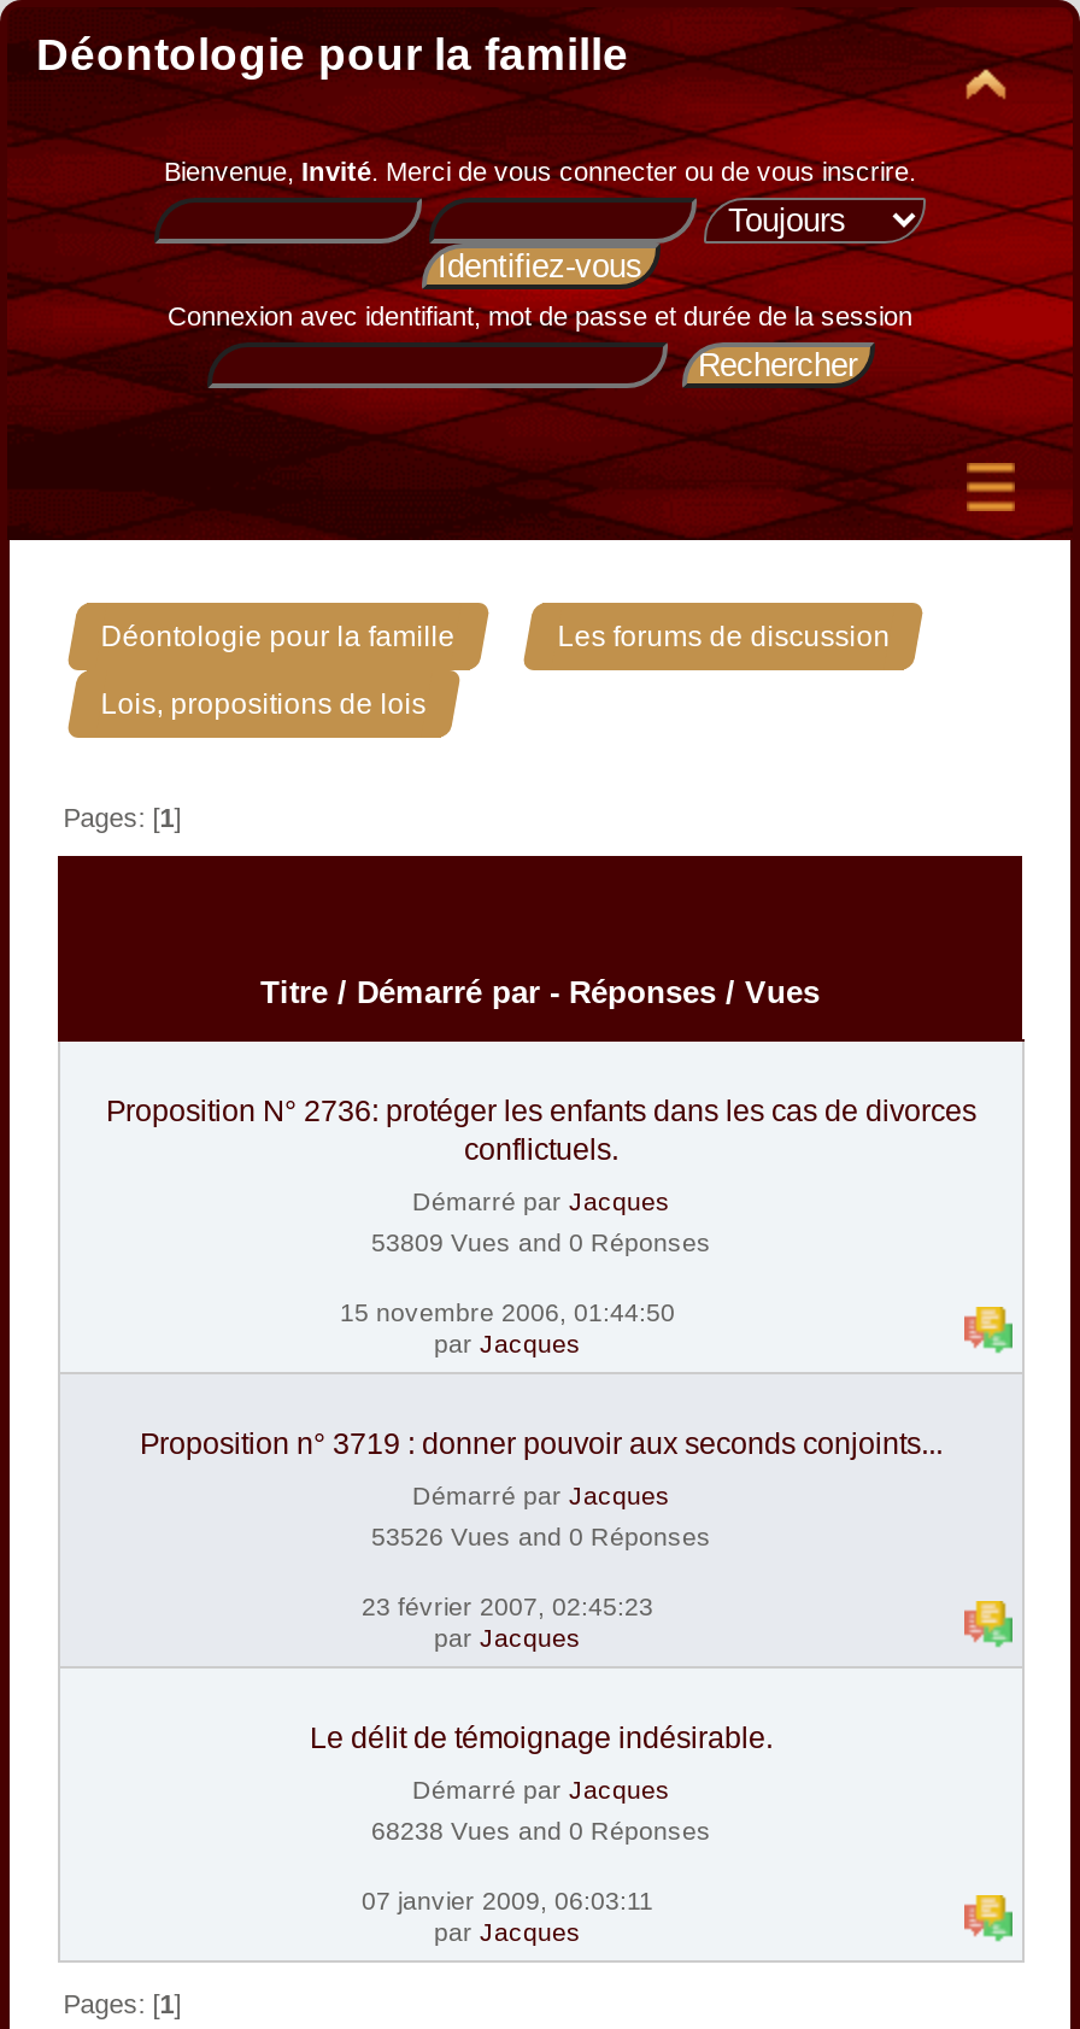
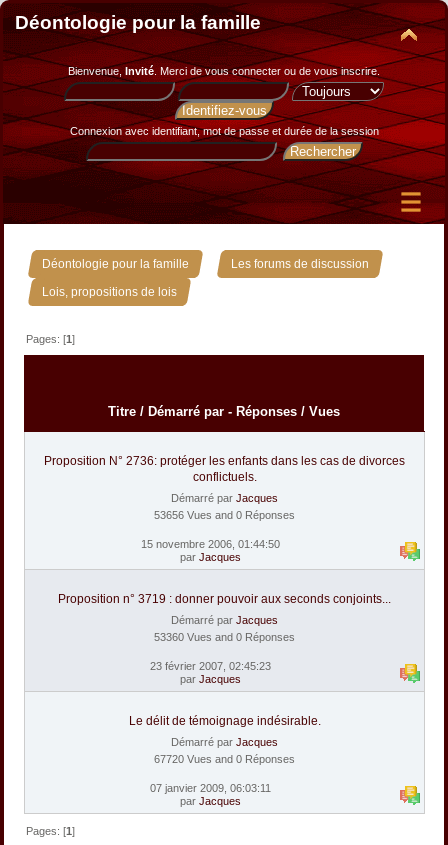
- 53809 Vues and 0 Réponses
+ 53656 Vues and 0 Réponses

- 53526 Vues and 0 Réponses
+ 53360 Vues and 0 Réponses

- 68238 Vues and 0 Réponses
+ 67720 Vues and 0 Réponses
